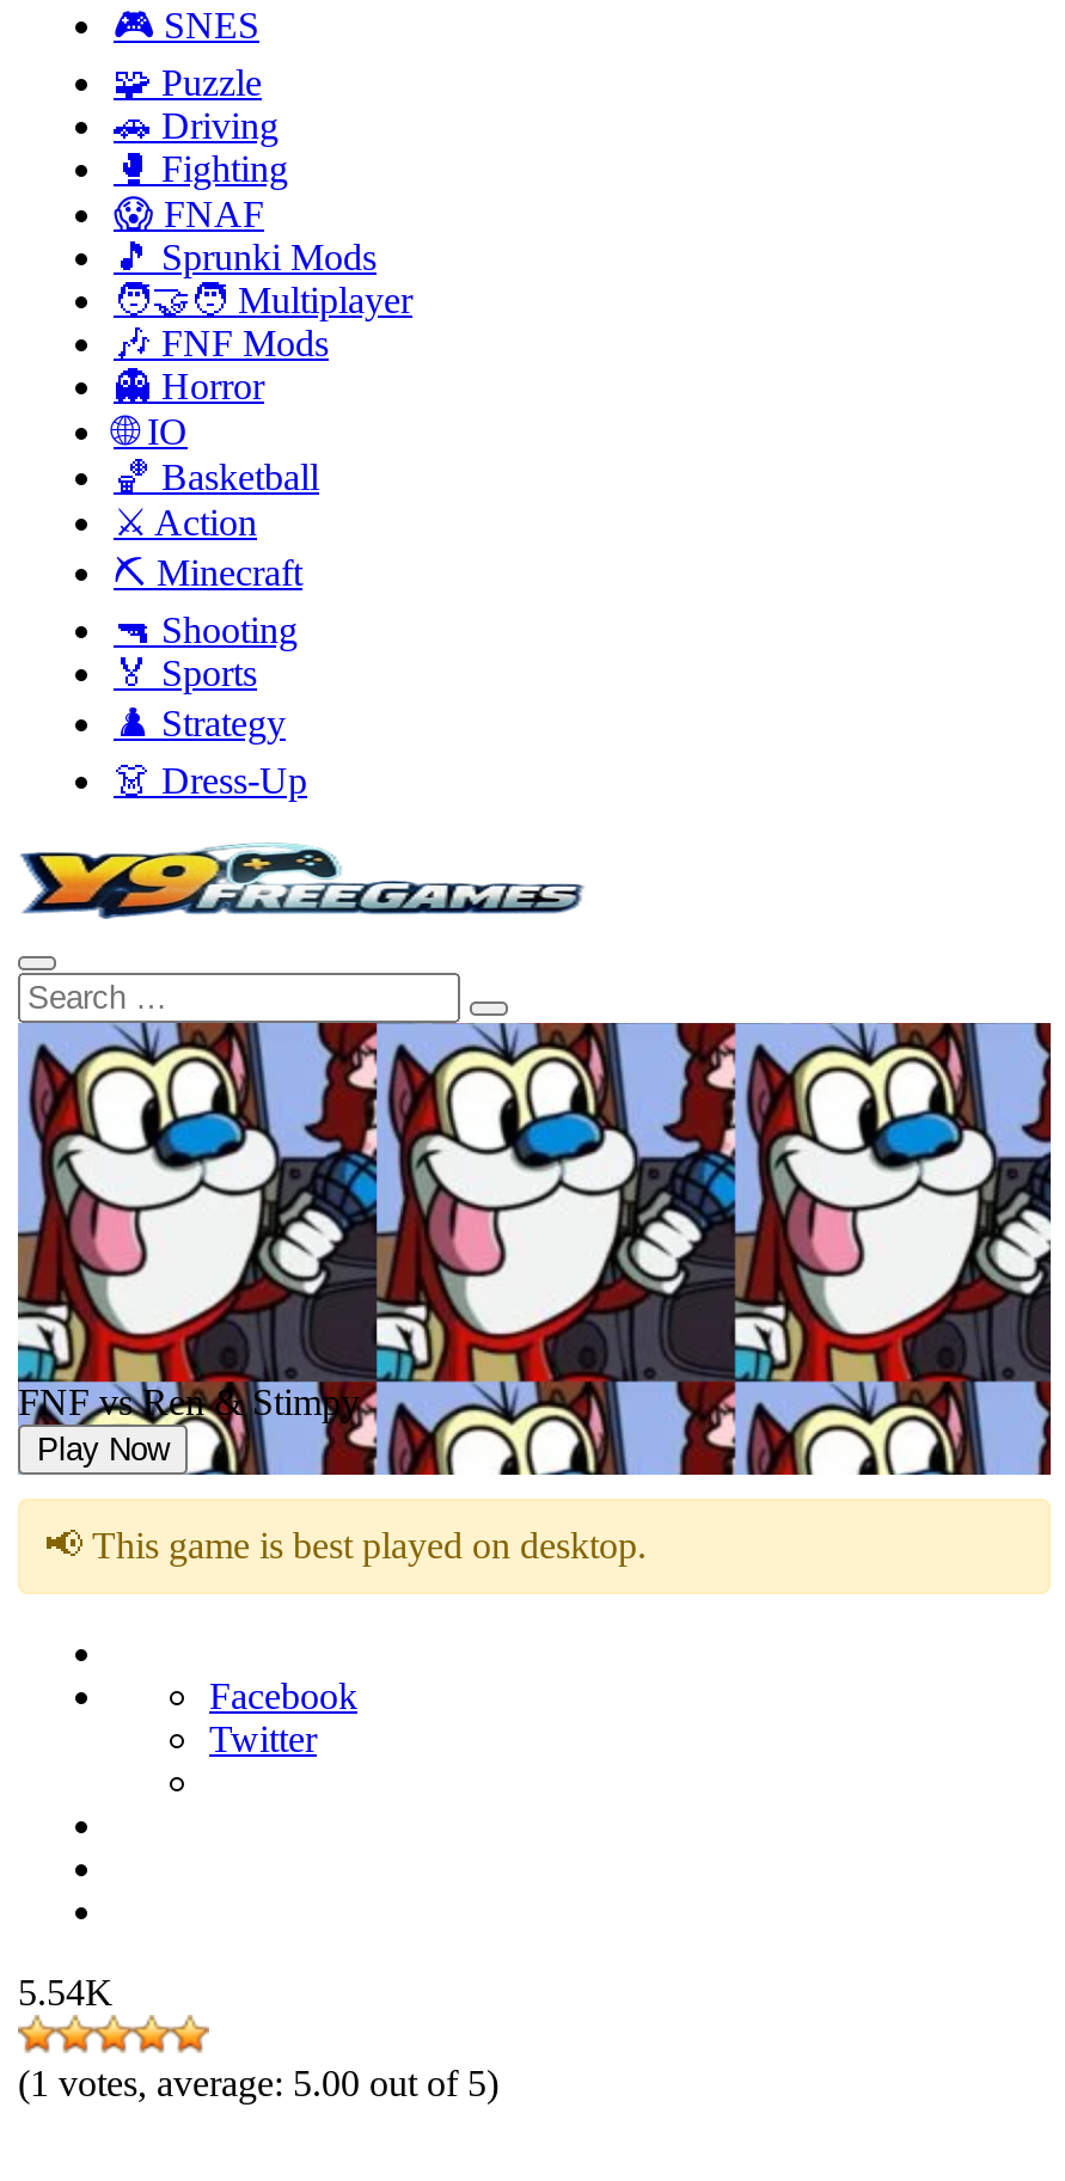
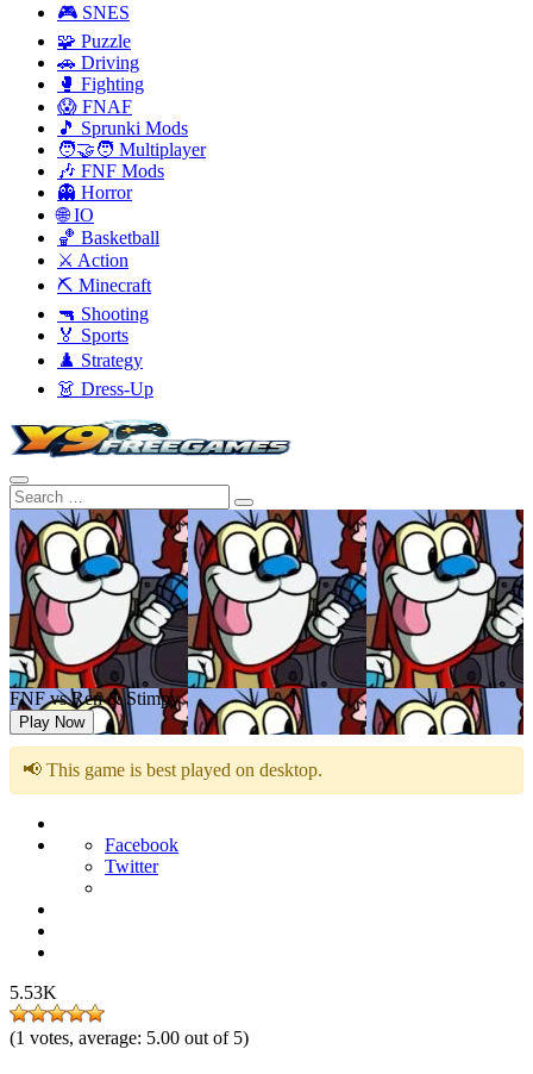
- 5.54K
+ 5.53K
